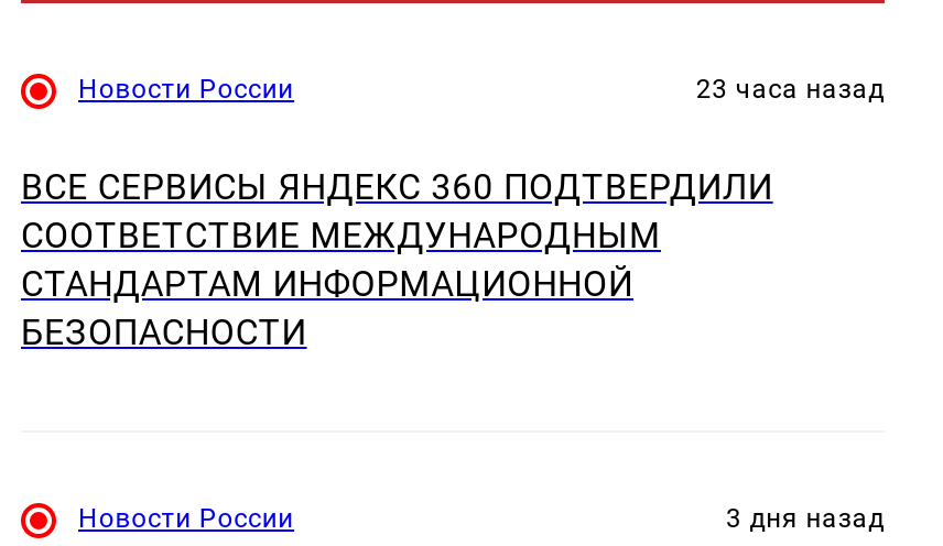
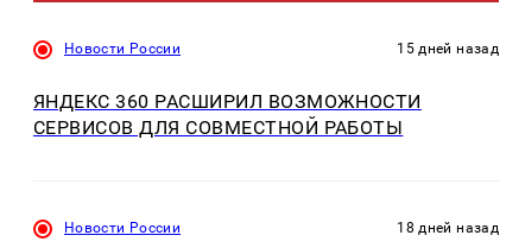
- 23 часа назад
+ 15 дней назад

- ВСЕ СЕРВИСЫ ЯНДЕКС 360 ПОДТВЕРДИЛИ
- СООТВЕТСТВИЕ МЕЖДУНАРОДНЫМ
- СТАНДАРТАМ ИНФОРМАЦИОННОЙ
- БЕЗОПАСНОСТИ
+ ЯНДЕКС 360 РАСШИРИЛ ВОЗМОЖНОСТИ
+ СЕРВИСОВ ДЛЯ СОВМЕСТНОЙ РАБОТЫ

- 3 дня назад
+ 18 дней назад
